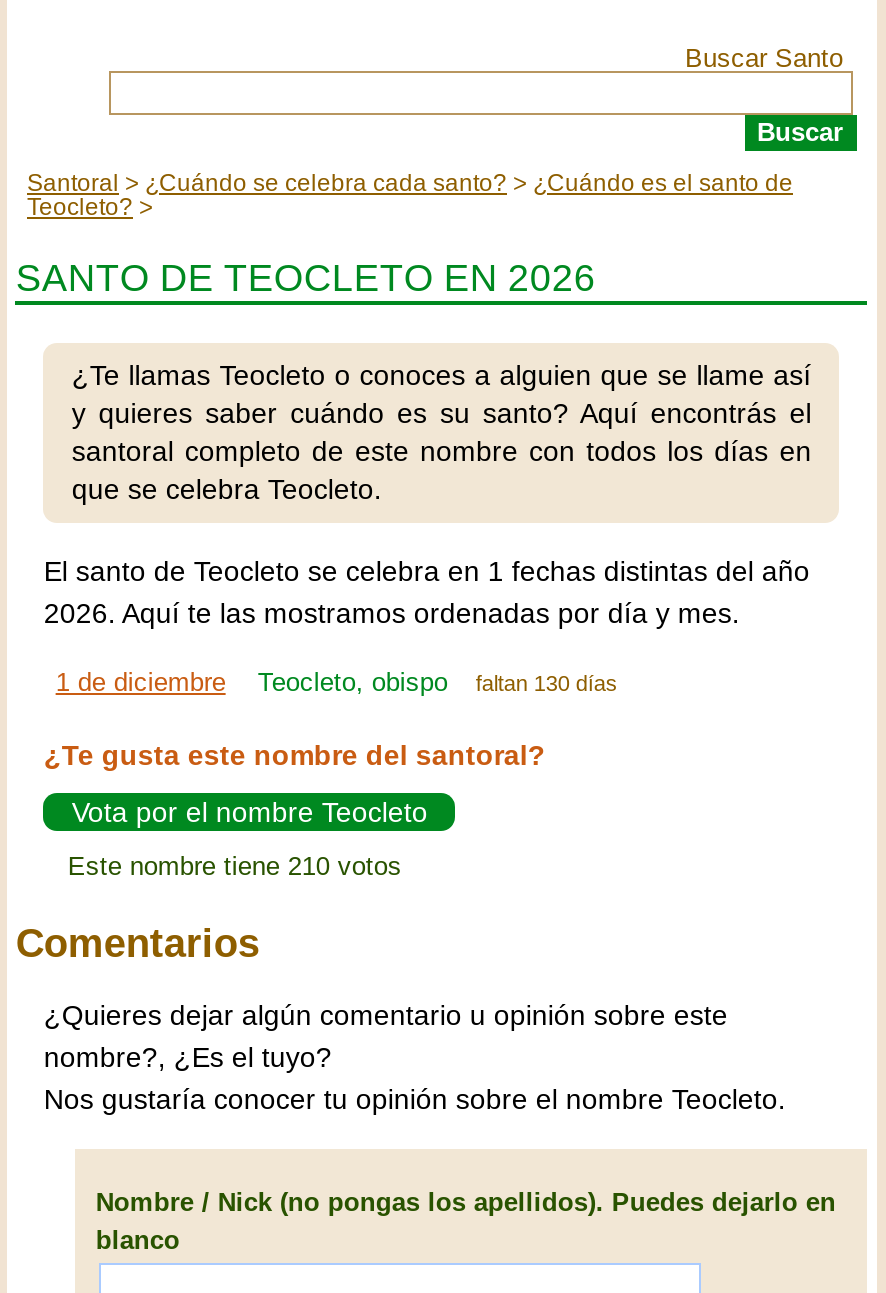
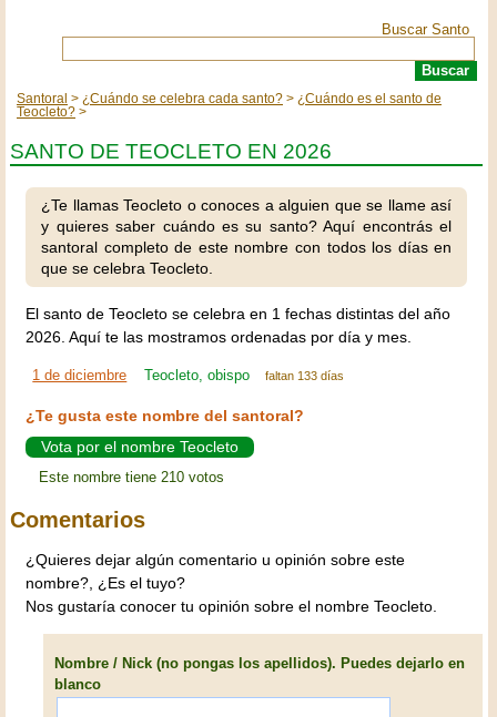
- 1 de diciembre Teocleto, obispo faltan 130 días
+ 1 de diciembre Teocleto, obispo faltan 133 días
